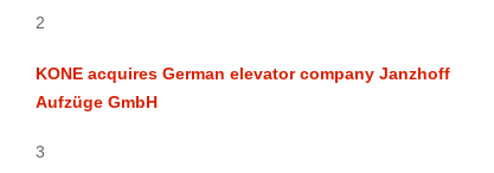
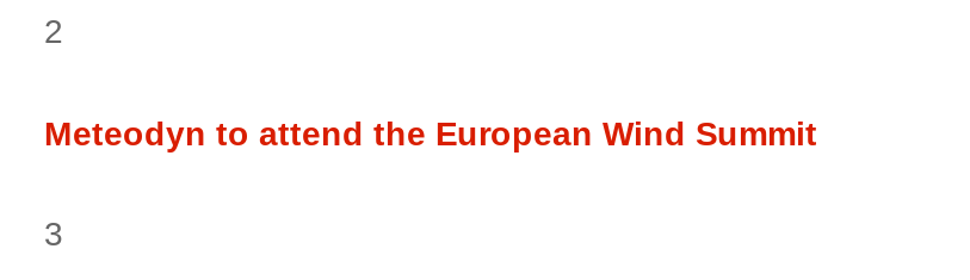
- KONE acquires German elevator company Janzhoff
- Aufzüge GmbH
+ Meteodyn to attend the European Wind Summit
